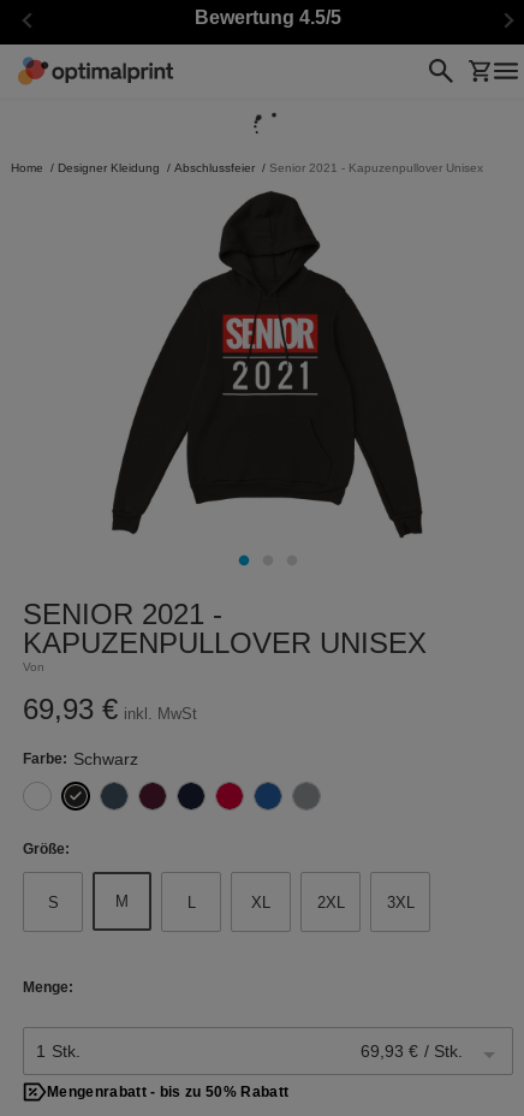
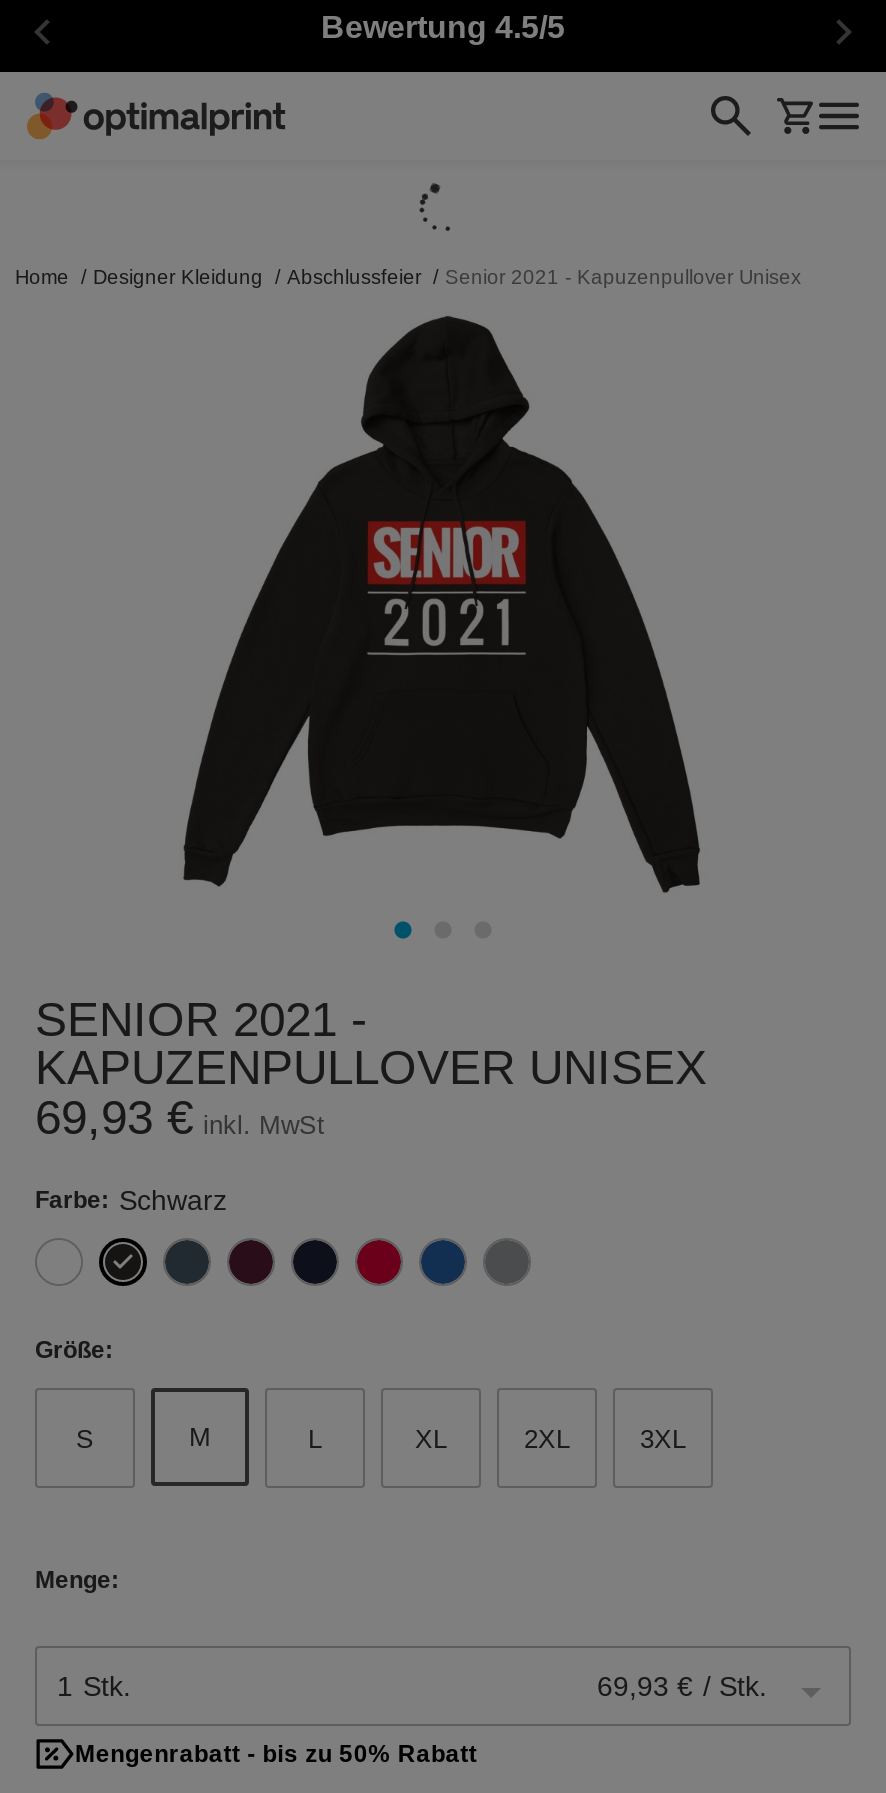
- Von
